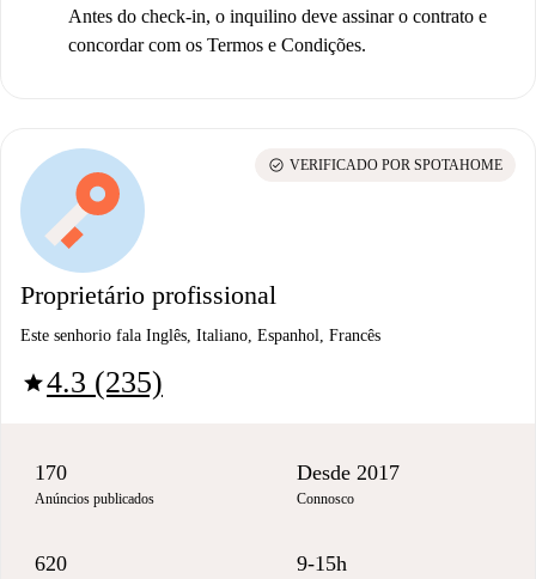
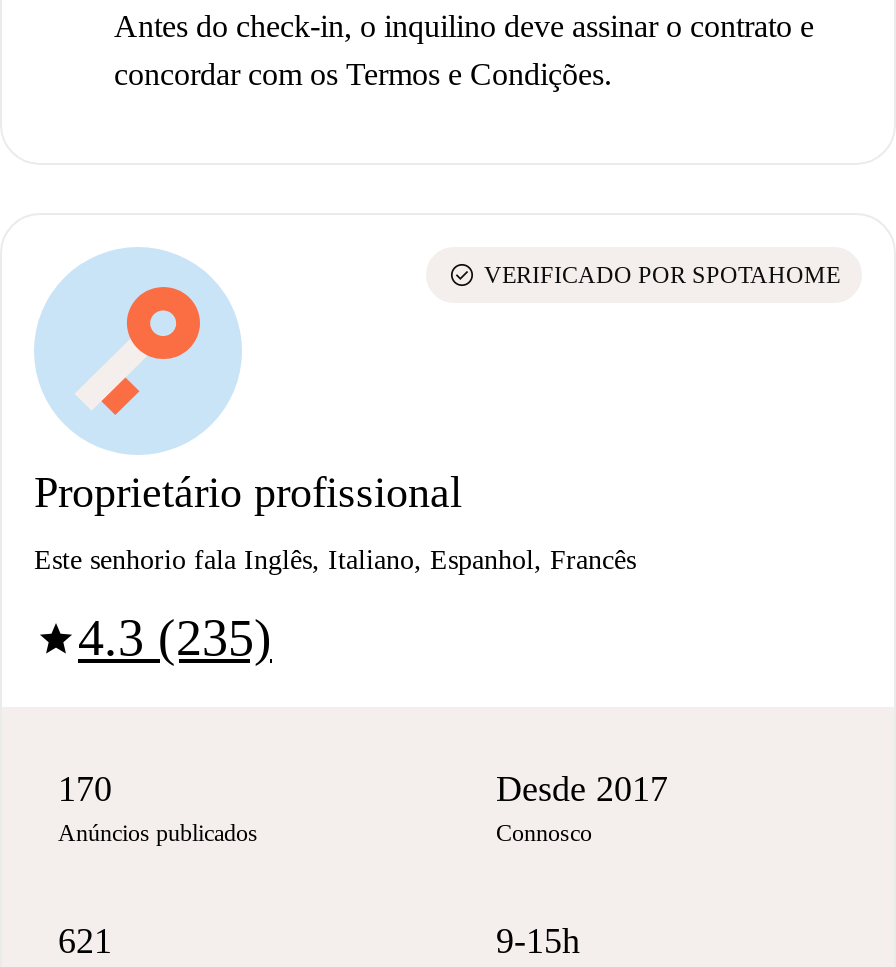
- 620
+ 621
